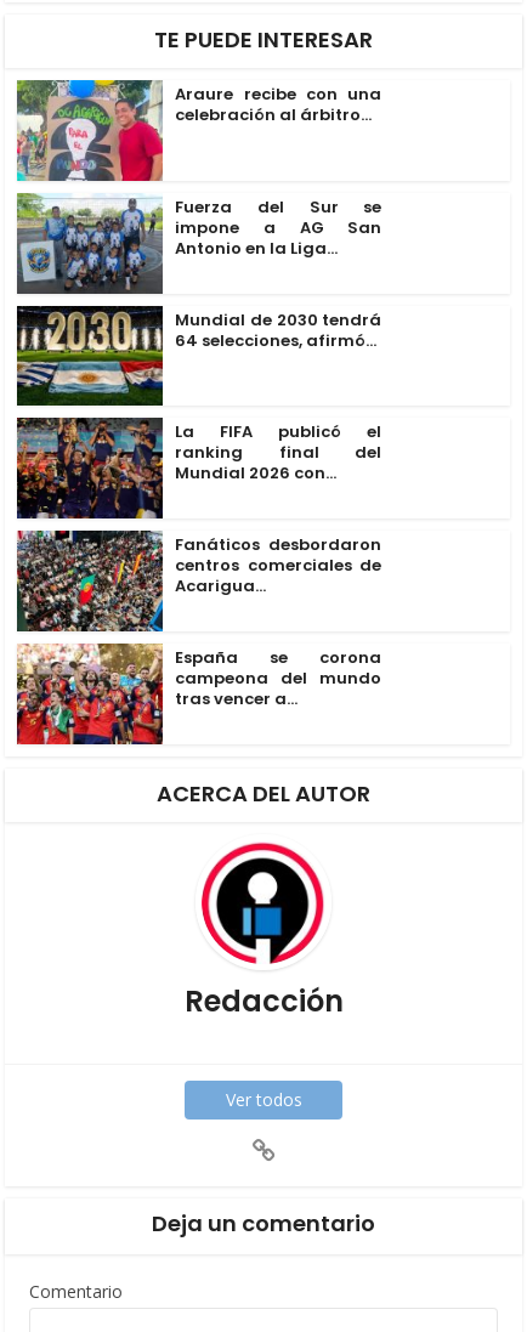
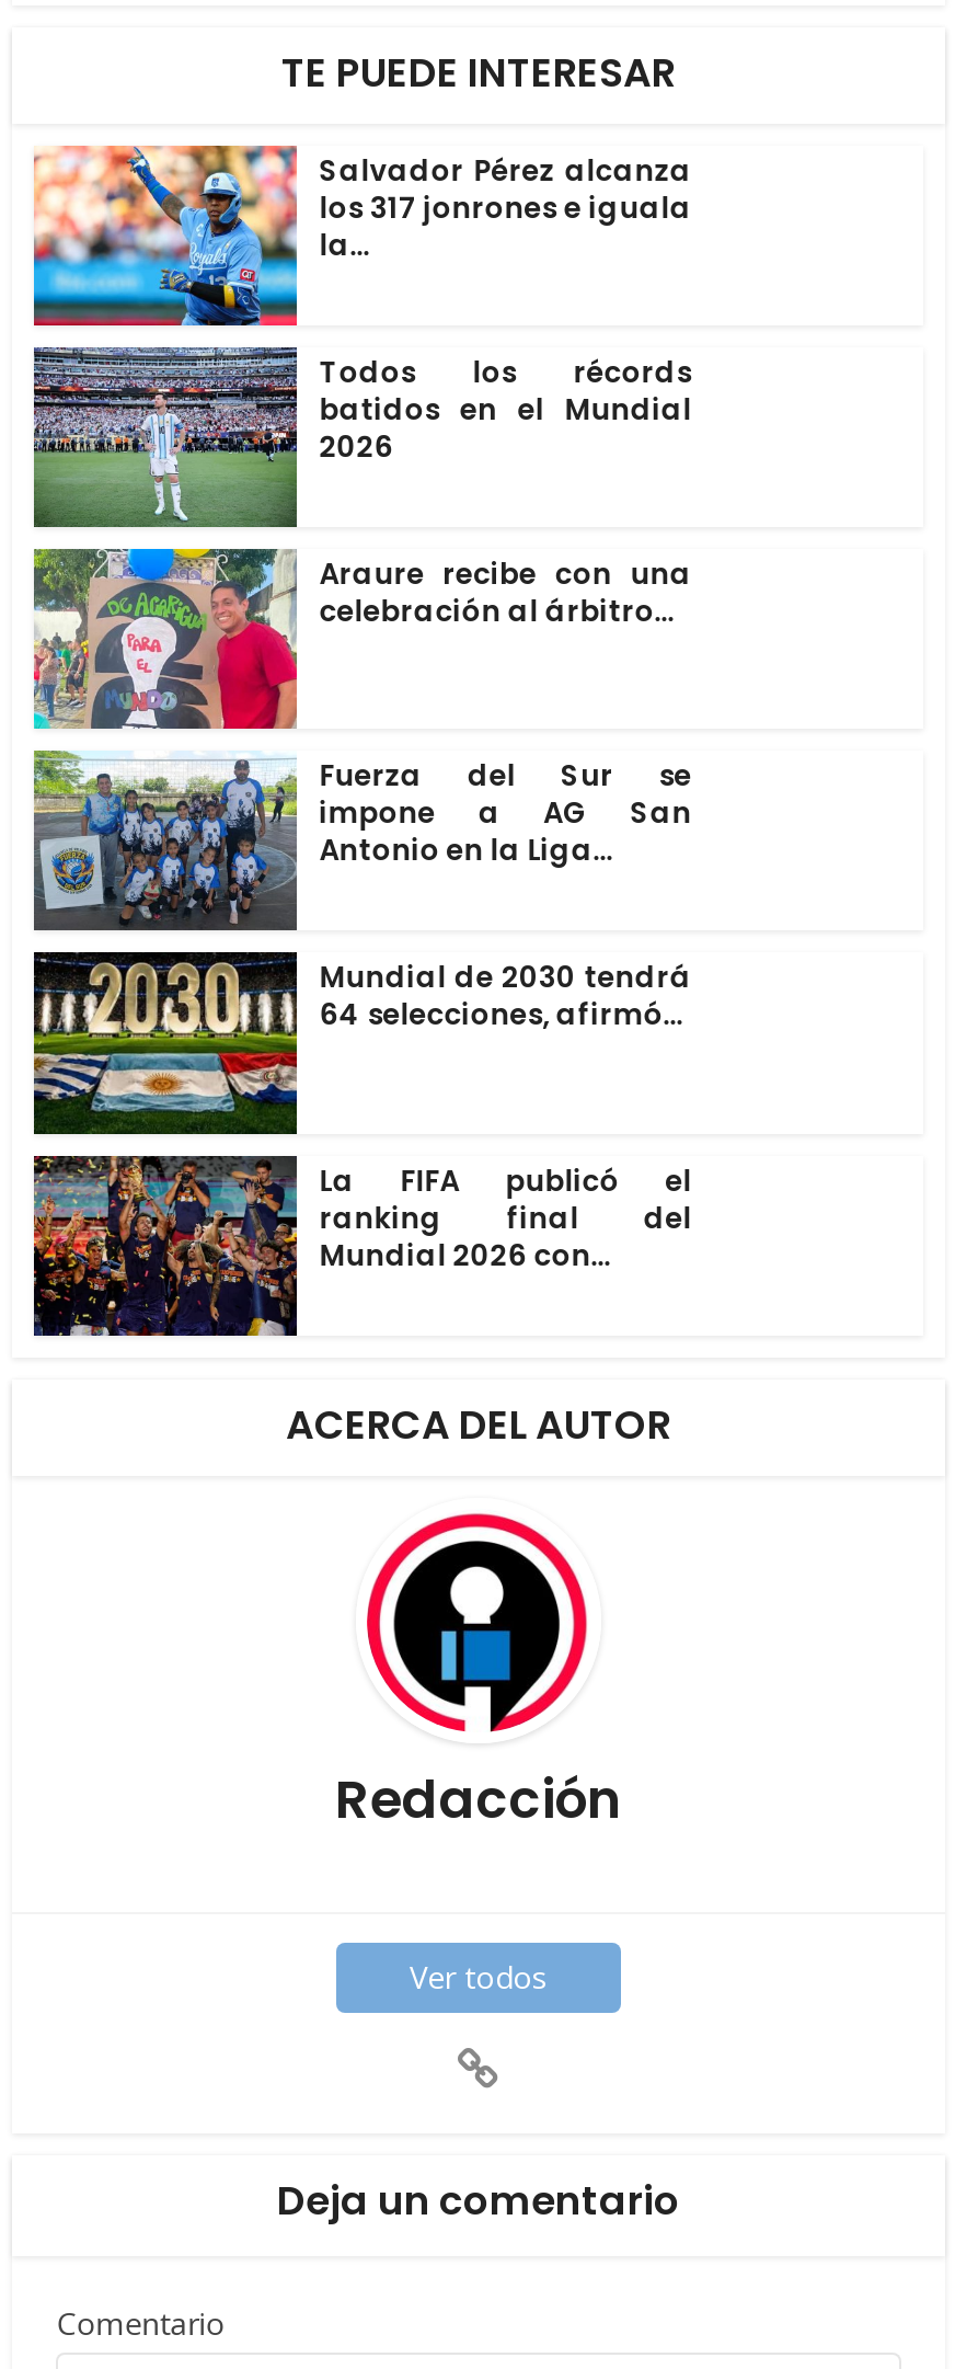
+ [image]
+ Salvador Pérez alcanza
+ los 317 jonrones e iguala
+ la...
+ Todos los récords
+ batidos en el Mundial
+ 2026

+ [image]

moved down: [image] | Araure recibe con una | celebración al árbitro... | ... | ranking final del | Mundial 2026 con...

- [image]
- Fanáticos desbordaron
- centros comerciales de
- Acarigua...
- España se corona
- campeona del mundo
- tras vencer a...

- [image]
